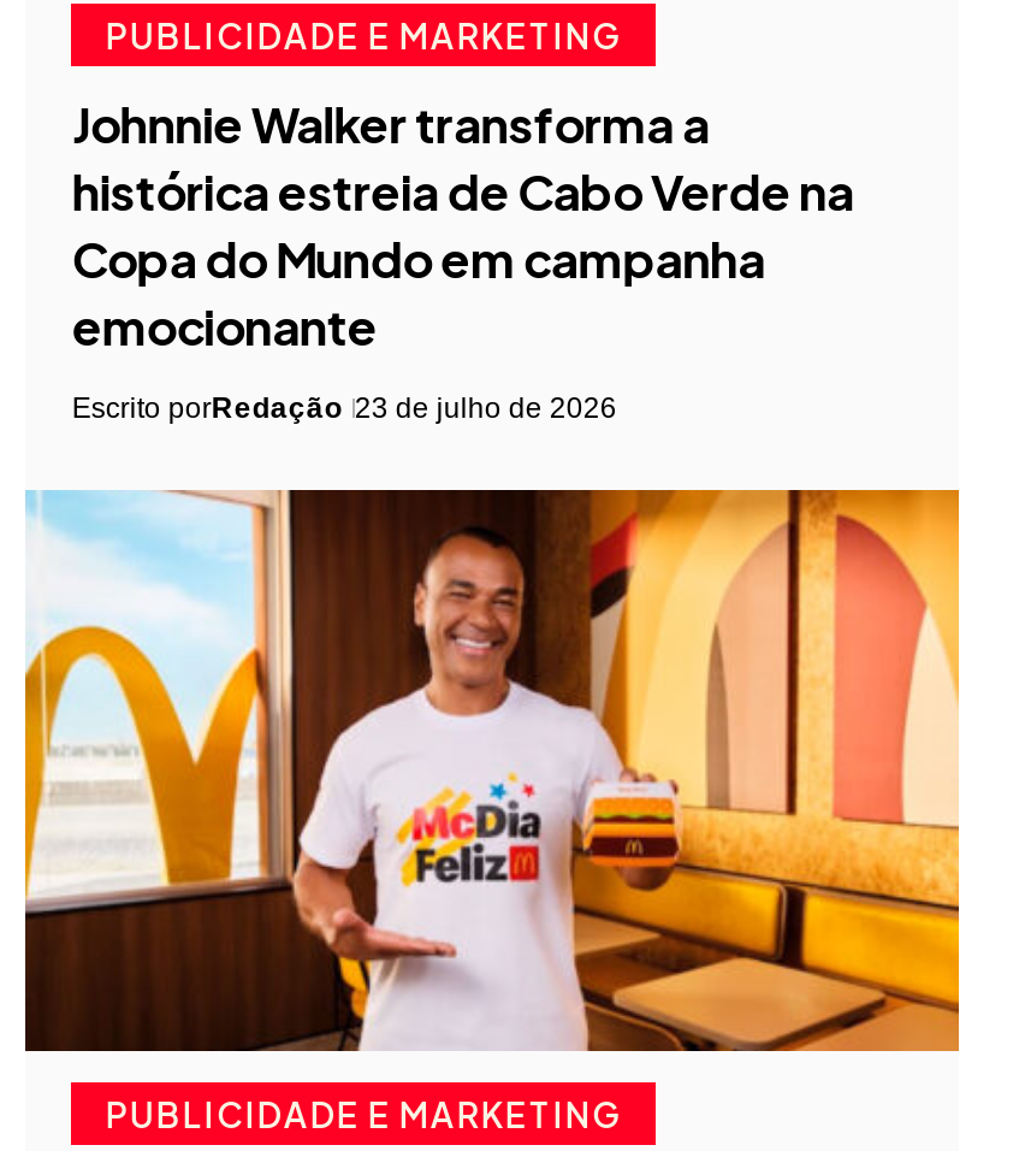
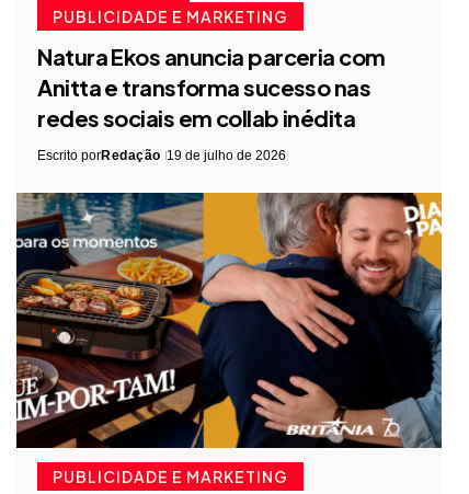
- Johnnie Walker transforma a
- histórica estreia de Cabo Verde na
- Copa do Mundo em campanha
- emocionante
+ Natura Ekos anuncia parceria com
+ Anitta e transforma sucesso nas
+ redes sociais em collab inédita

- Escrito porRedação 23 de julho de 2026
+ Escrito porRedação 19 de julho de 2026

- [image]
+ [image]
